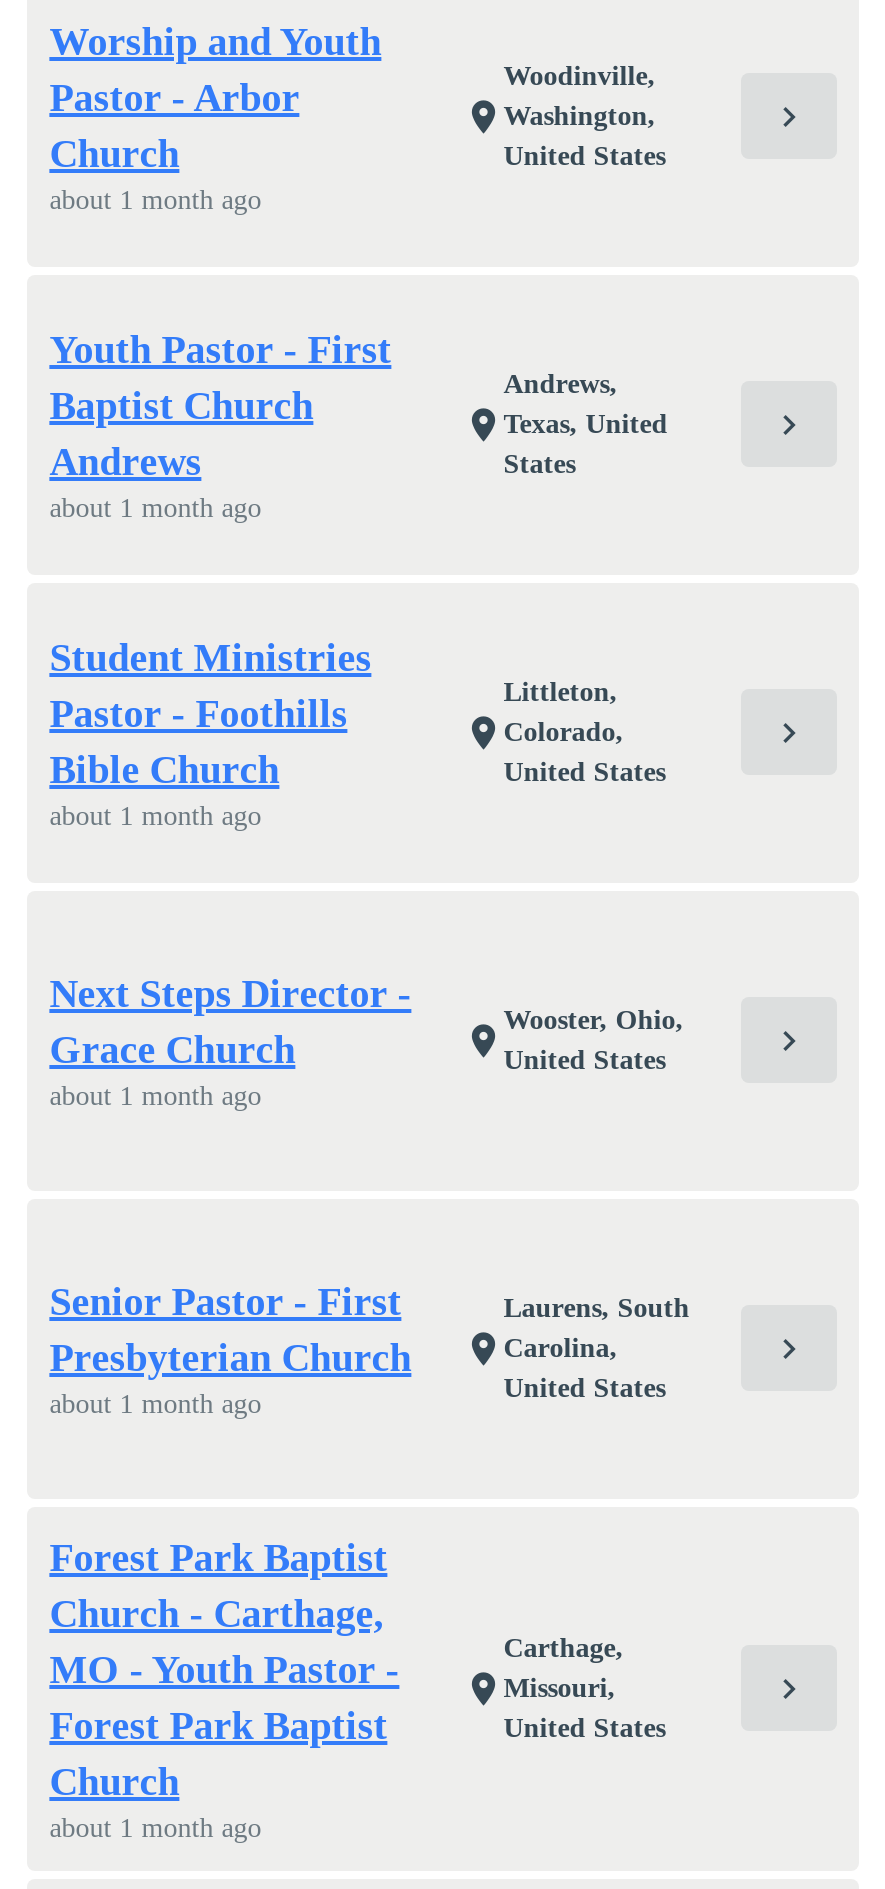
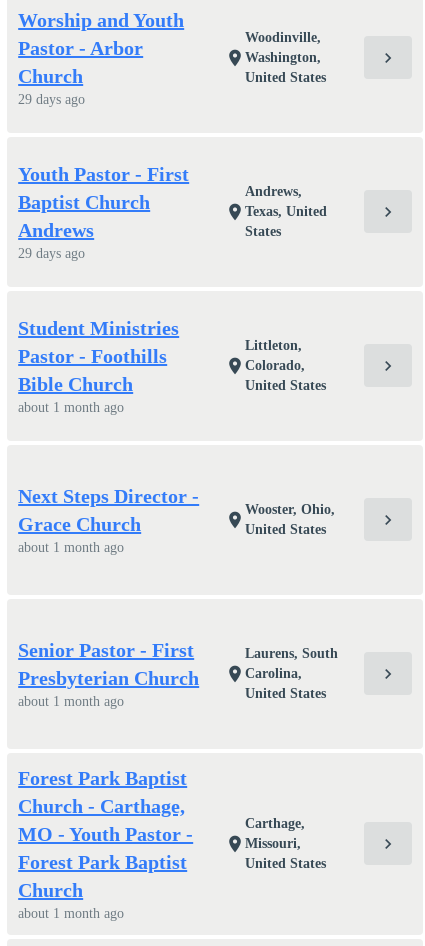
- about 1 month ago
+ 29 days ago

- about 1 month ago
+ 29 days ago
